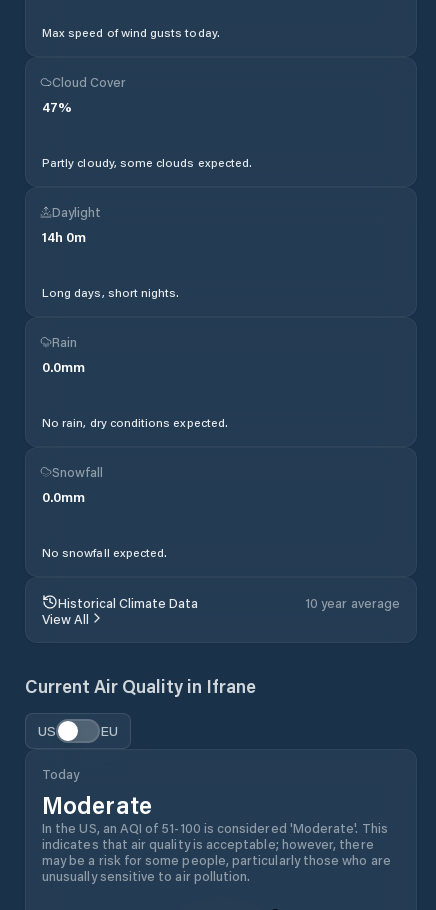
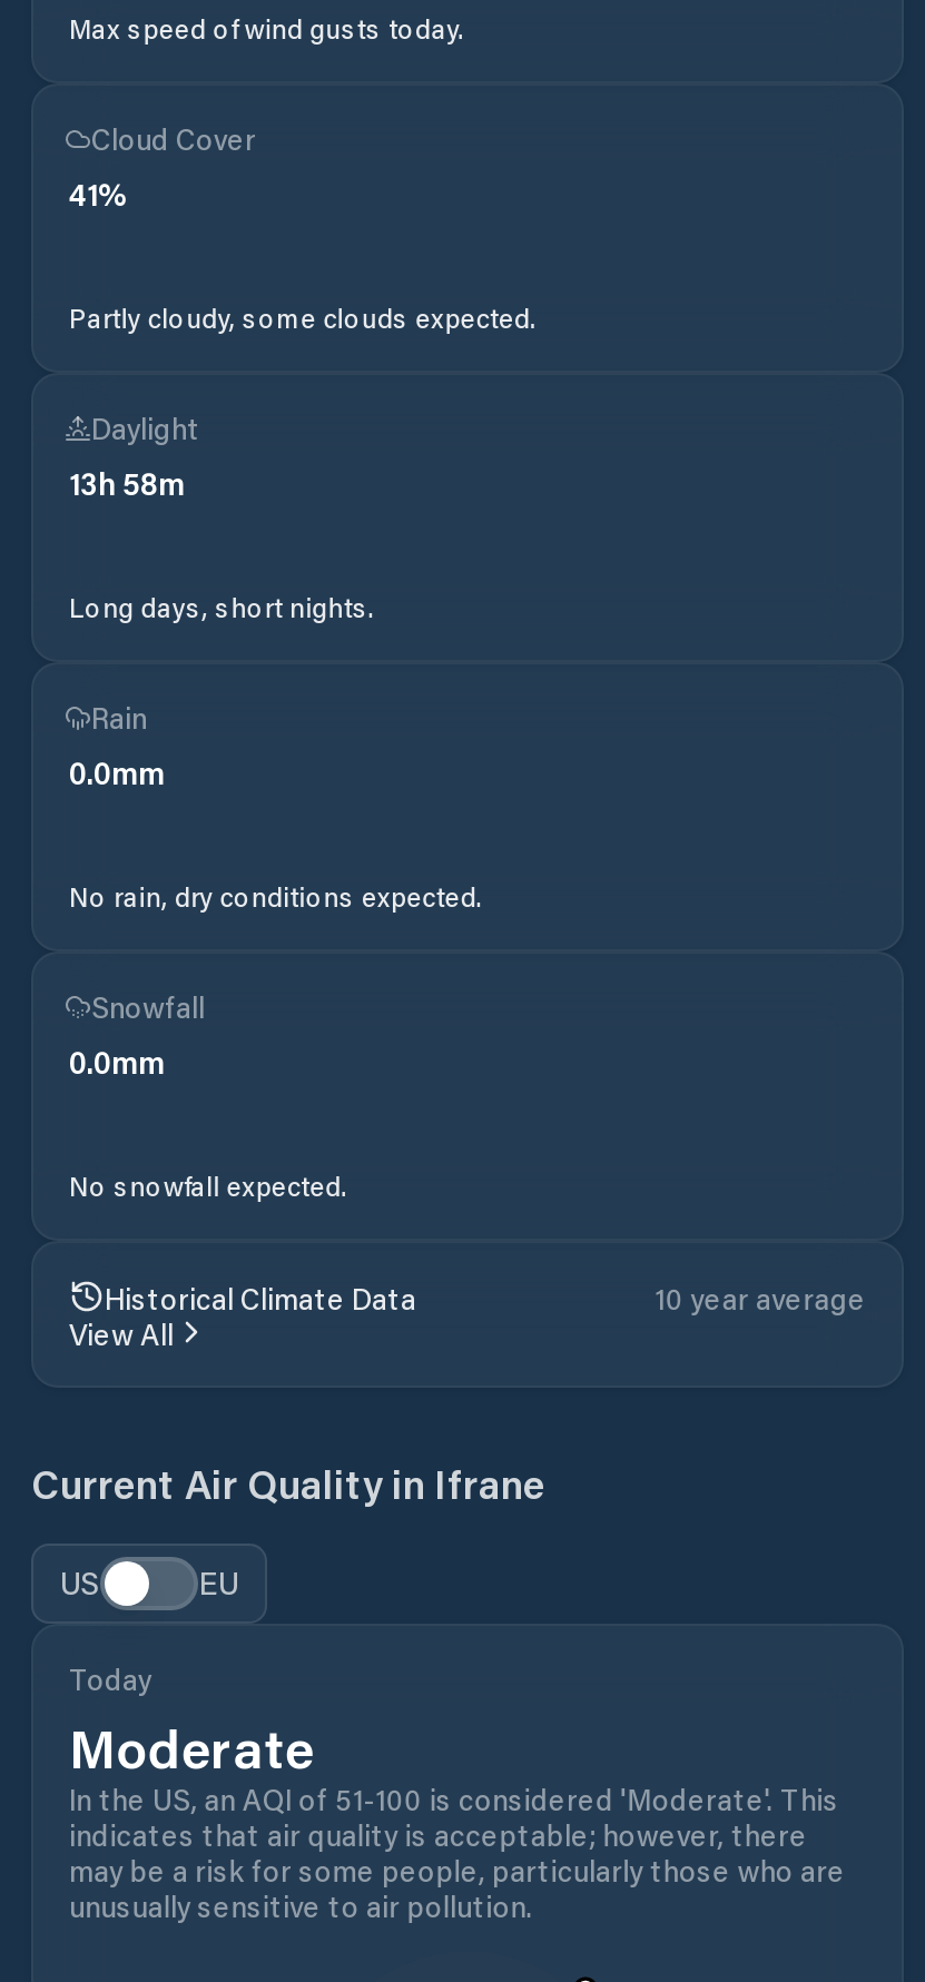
- 47%
+ 41%

- 14h 0m
+ 13h 58m
